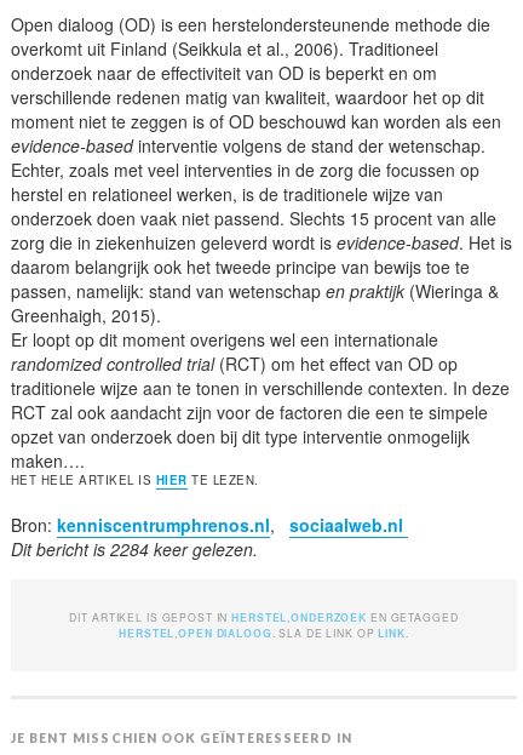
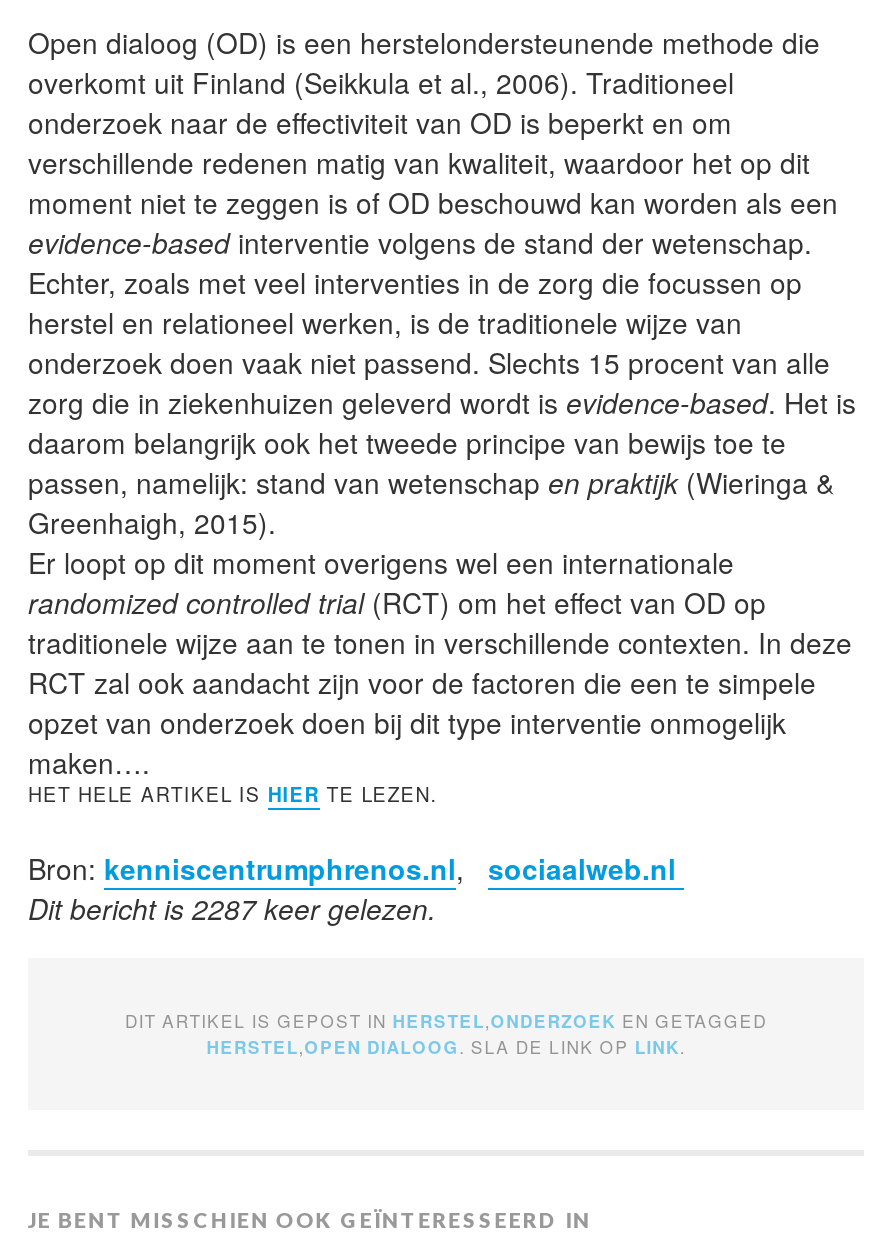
- Dit bericht is 2284 keer gelezen.
+ Dit bericht is 2287 keer gelezen.
